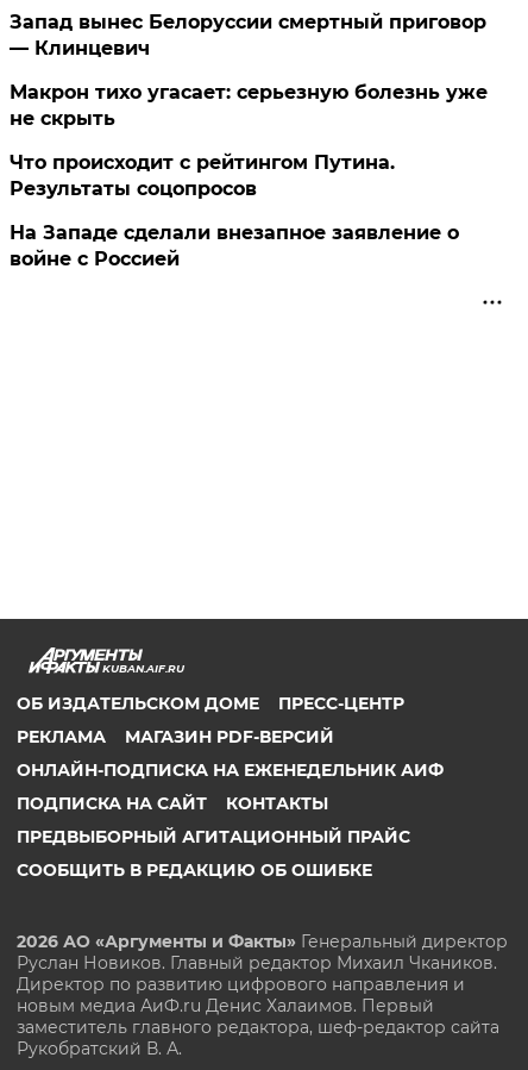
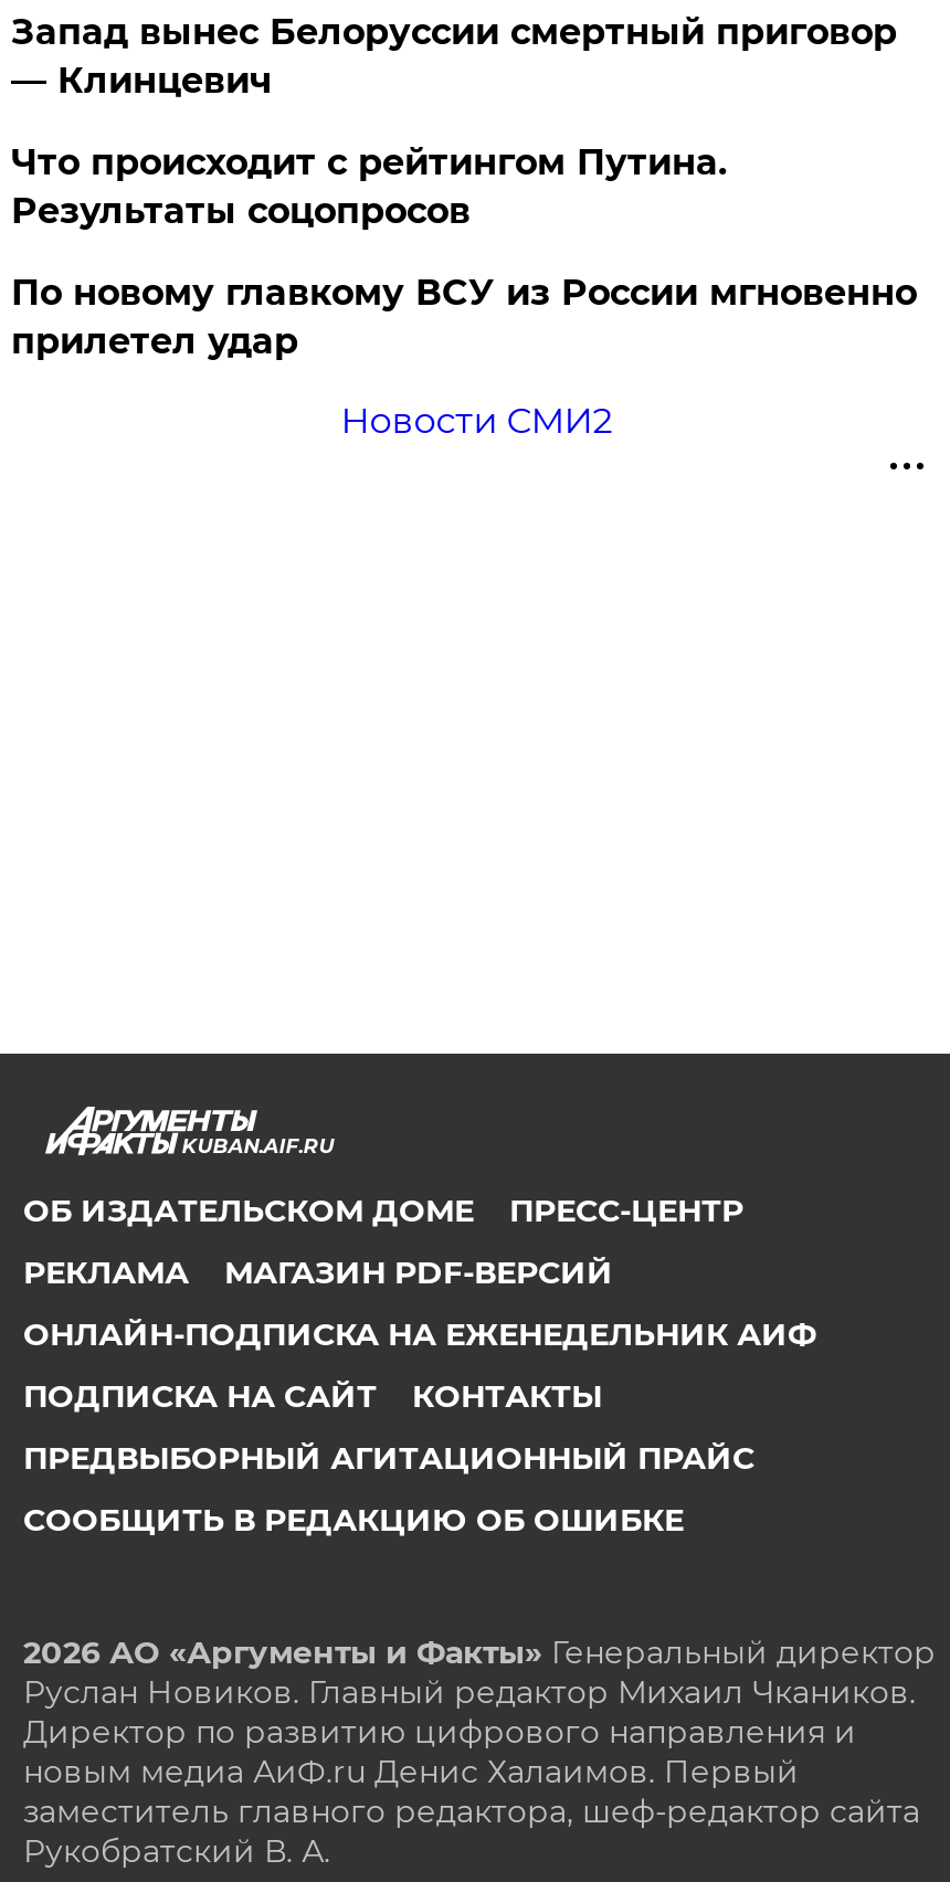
- Макрон тихо угасает: серьезную болезнь уже
- не скрыть

moved up: Что происходит с рейтингом Путина. | Результаты соцопросов

- На Западе сделали внезапное заявление о
- войне с Россией
+ По новому главкому ВСУ из России мгновенно
+ прилетел удар
+ Новости СМИ2
